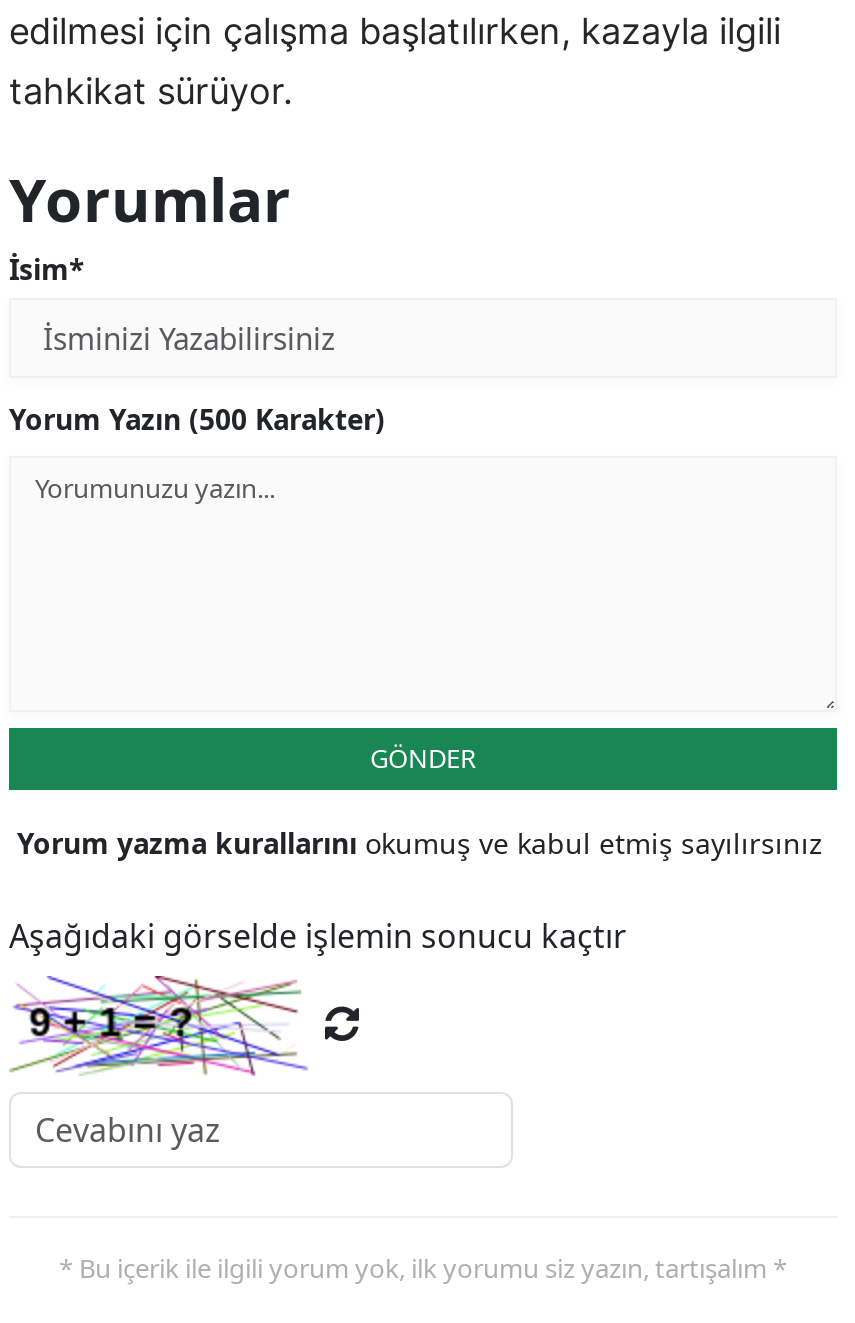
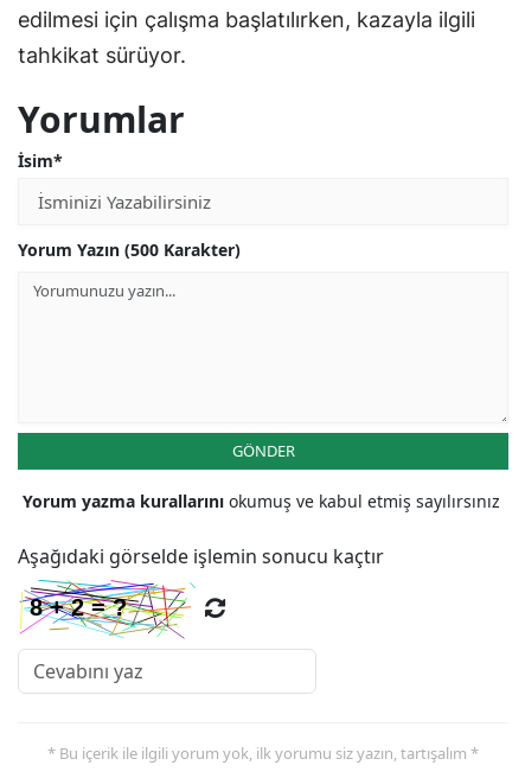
- [image]
+ [image]
